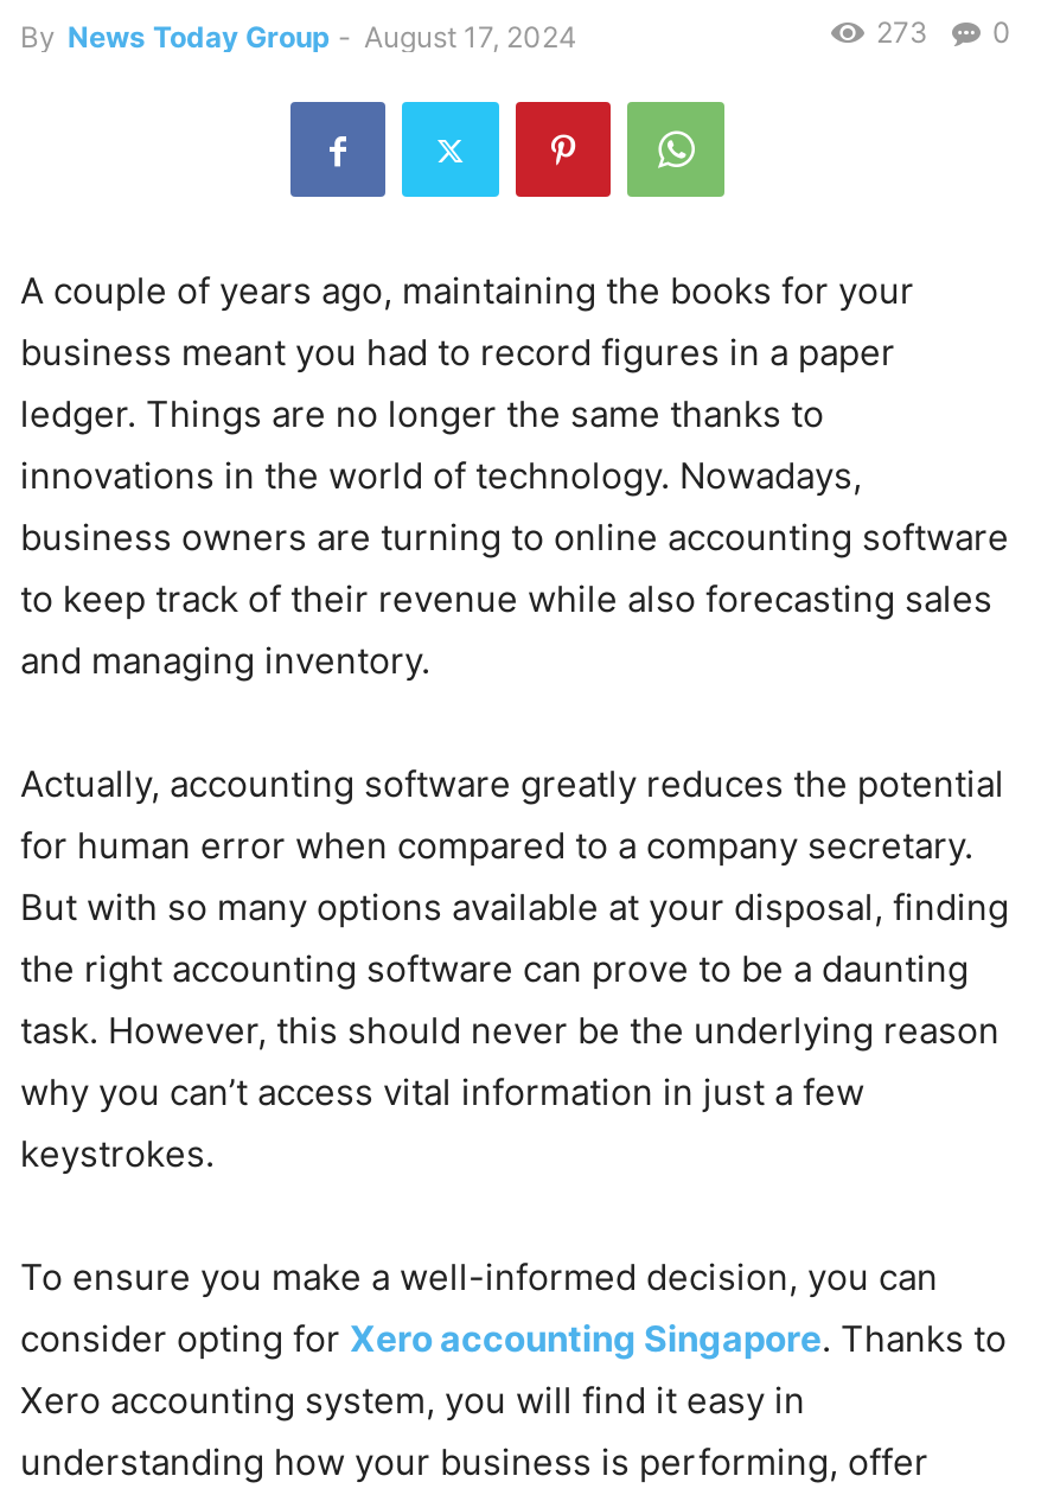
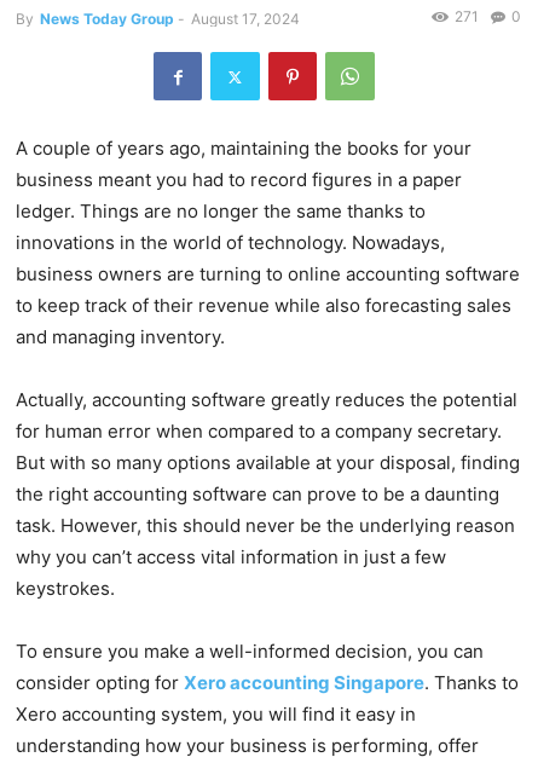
- 273 0
+ 271 0
